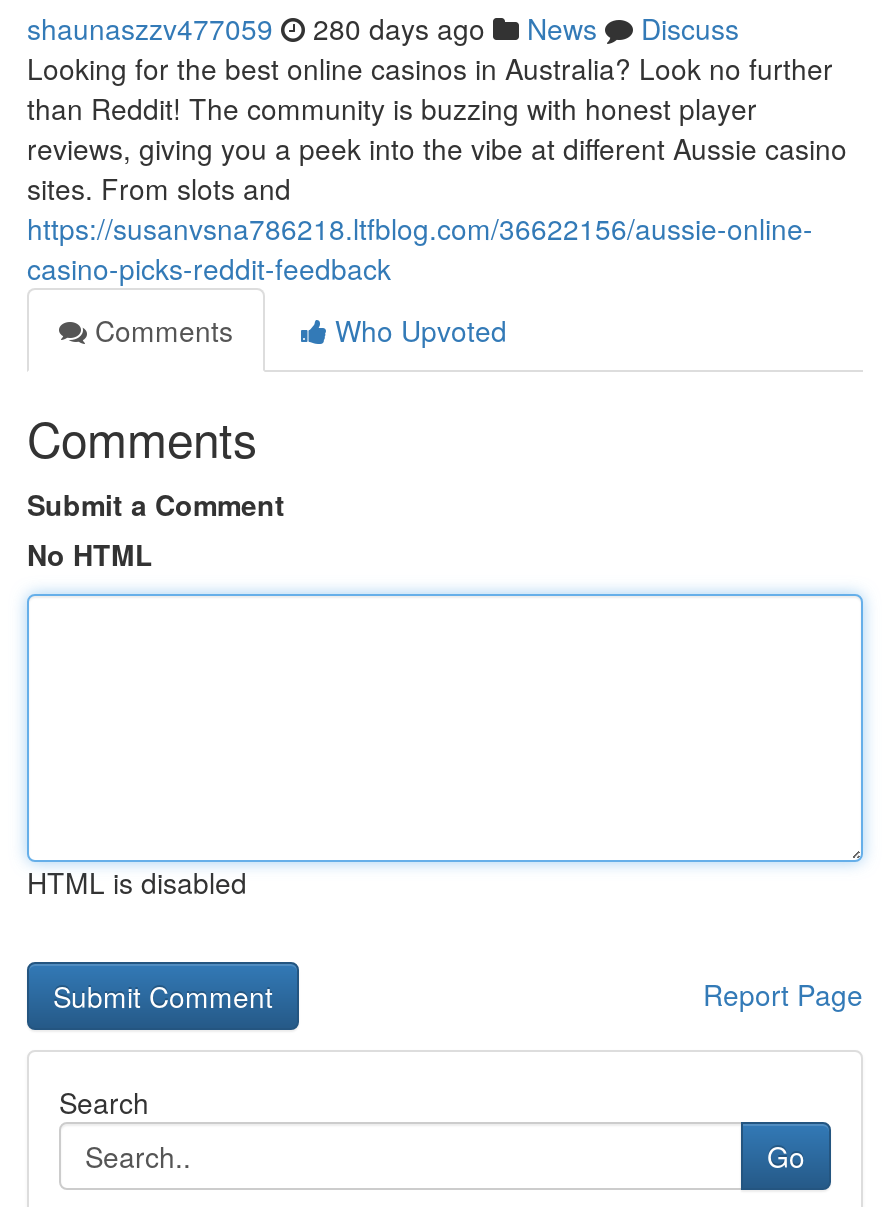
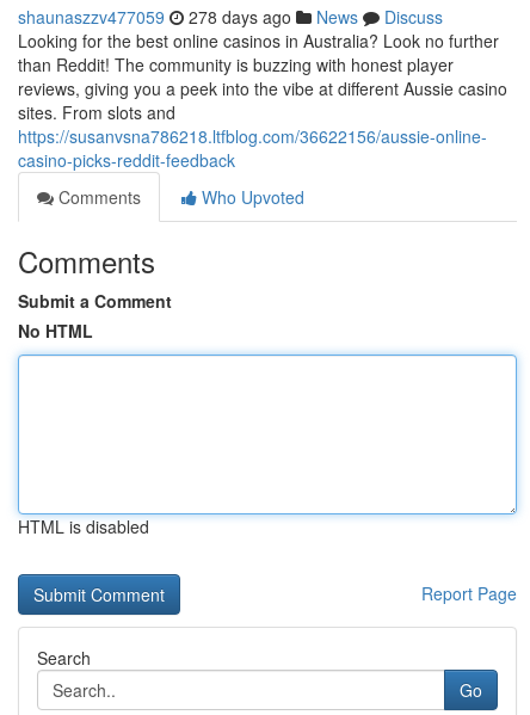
- shaunaszzv477059 280 days ago News Discuss
+ shaunaszzv477059 278 days ago News Discuss
